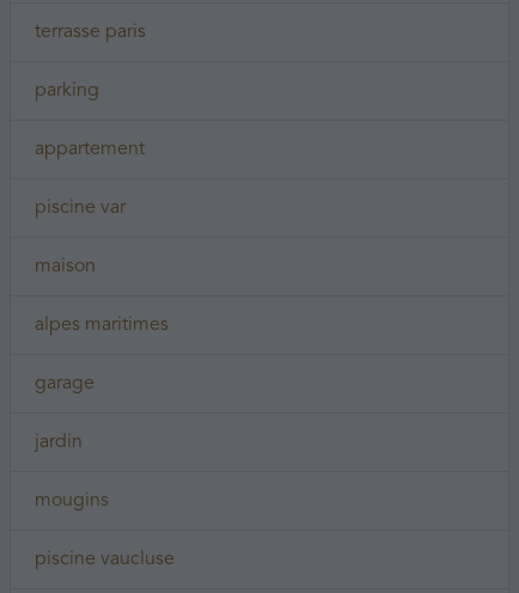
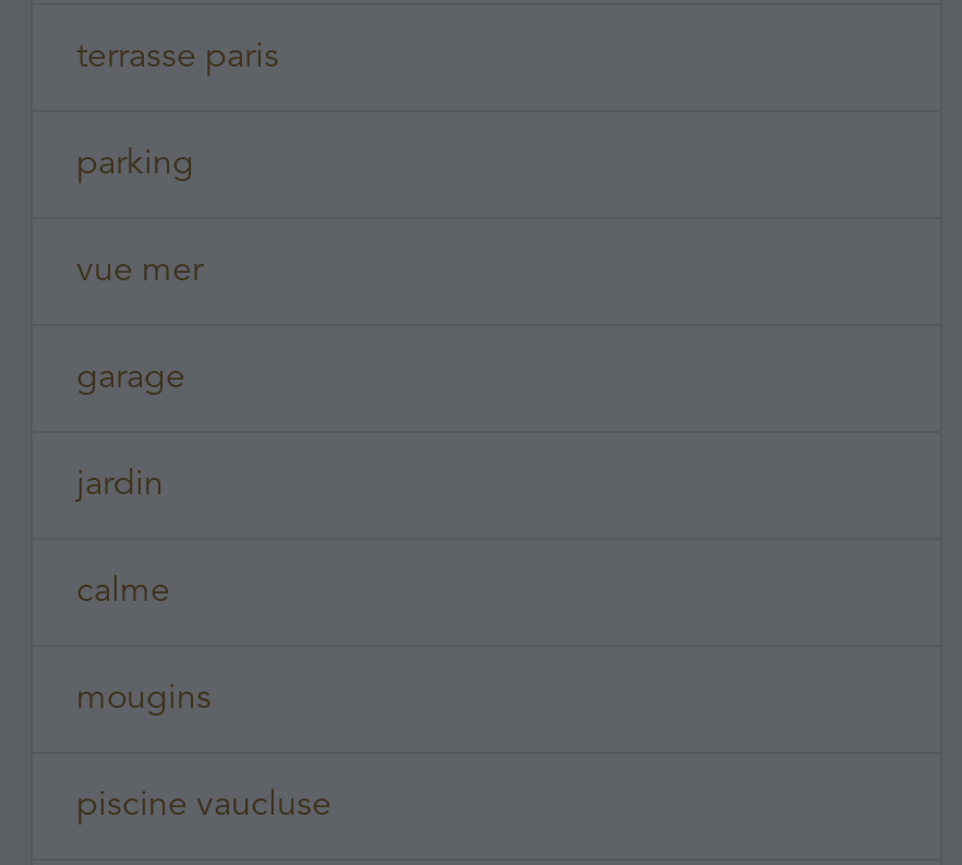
- appartement
- piscine var
- maison
- alpes maritimes
+ vue mer

moved up: garage | jardin

+ calme
